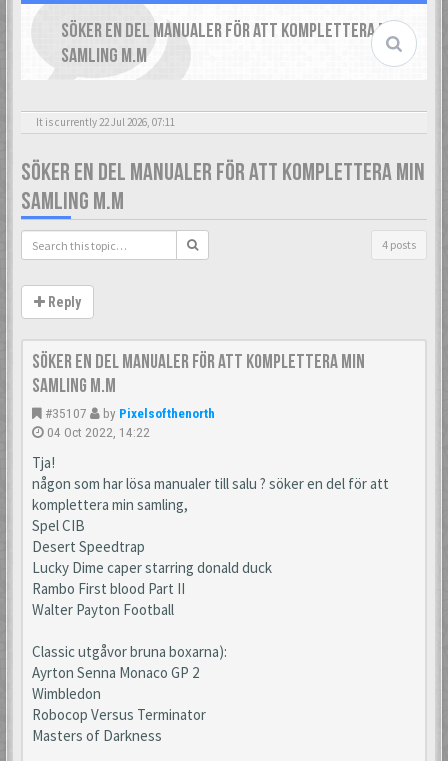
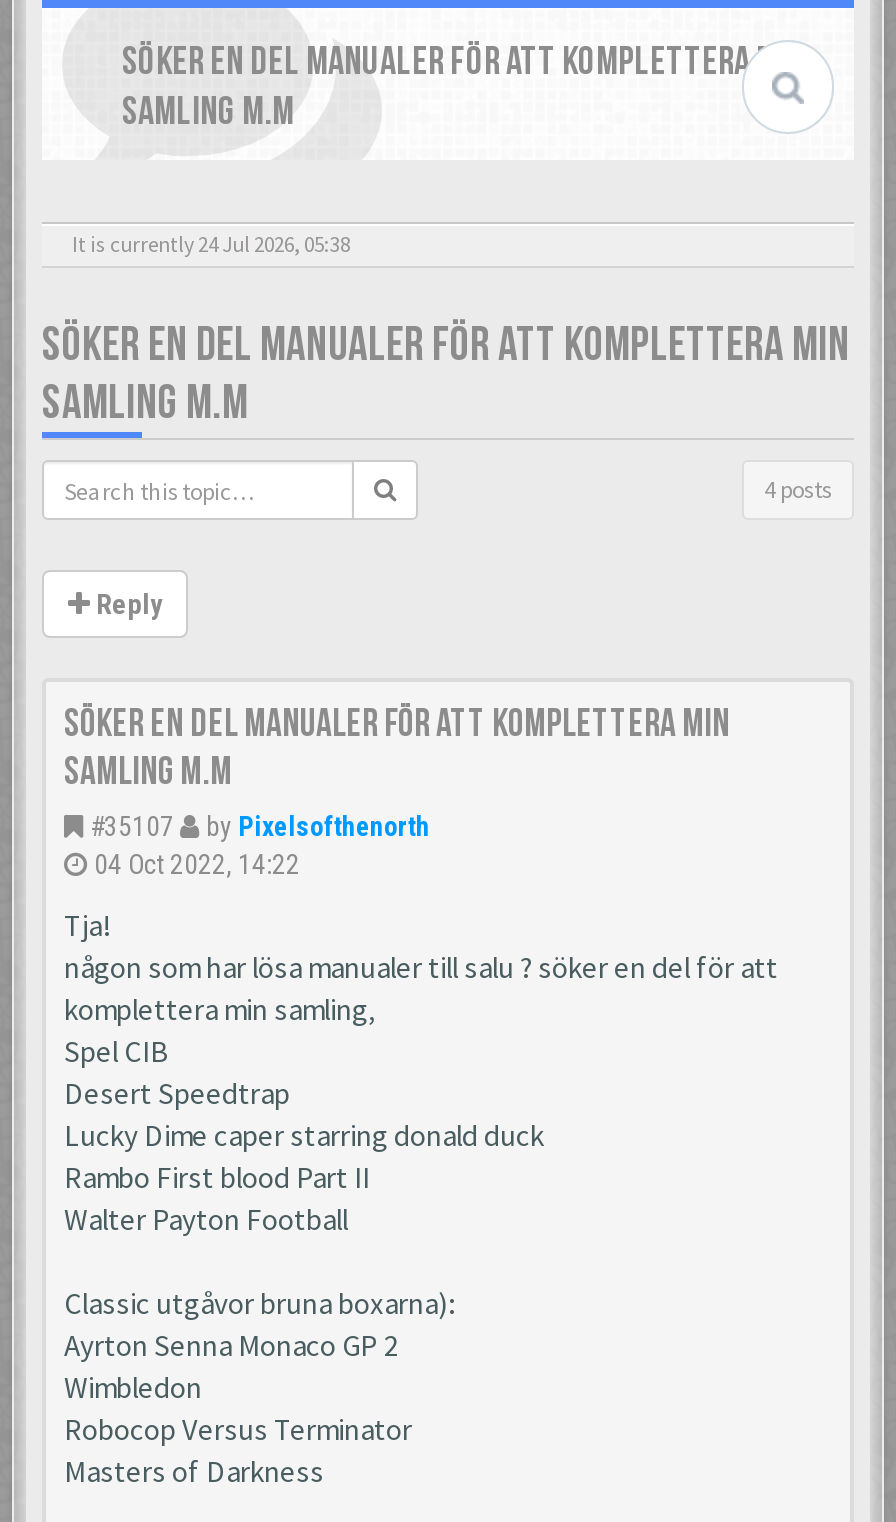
- It is currently 22 Jul 2026, 07:11
+ It is currently 24 Jul 2026, 05:38
